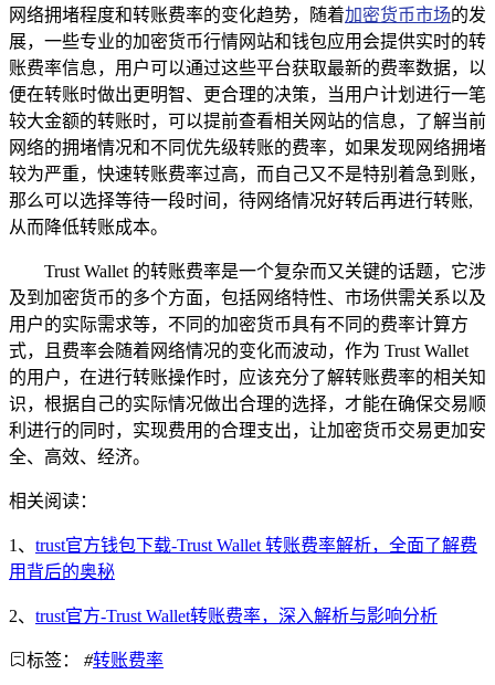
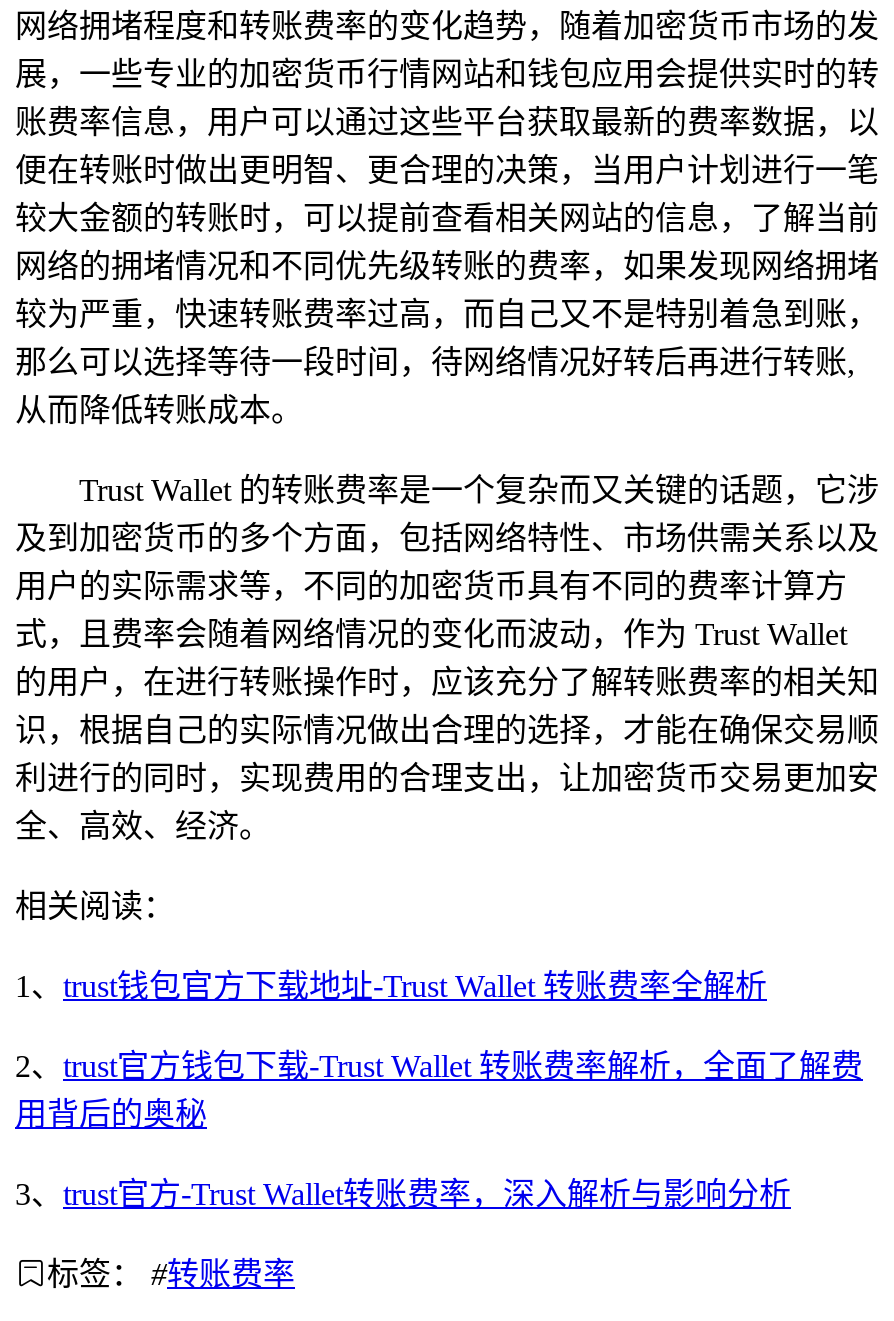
- 1、trust官方钱包下载-Trust Wallet 转账费率解析，全面了解费
+ 1、trust钱包官方下载地址-Trust Wallet 转账费率全解析
+ 2、trust官方钱包下载-Trust Wallet 转账费率解析，全面了解费

- 2、trust官方-Trust Wallet转账费率，深入解析与影响分析
+ 3、trust官方-Trust Wallet转账费率，深入解析与影响分析
